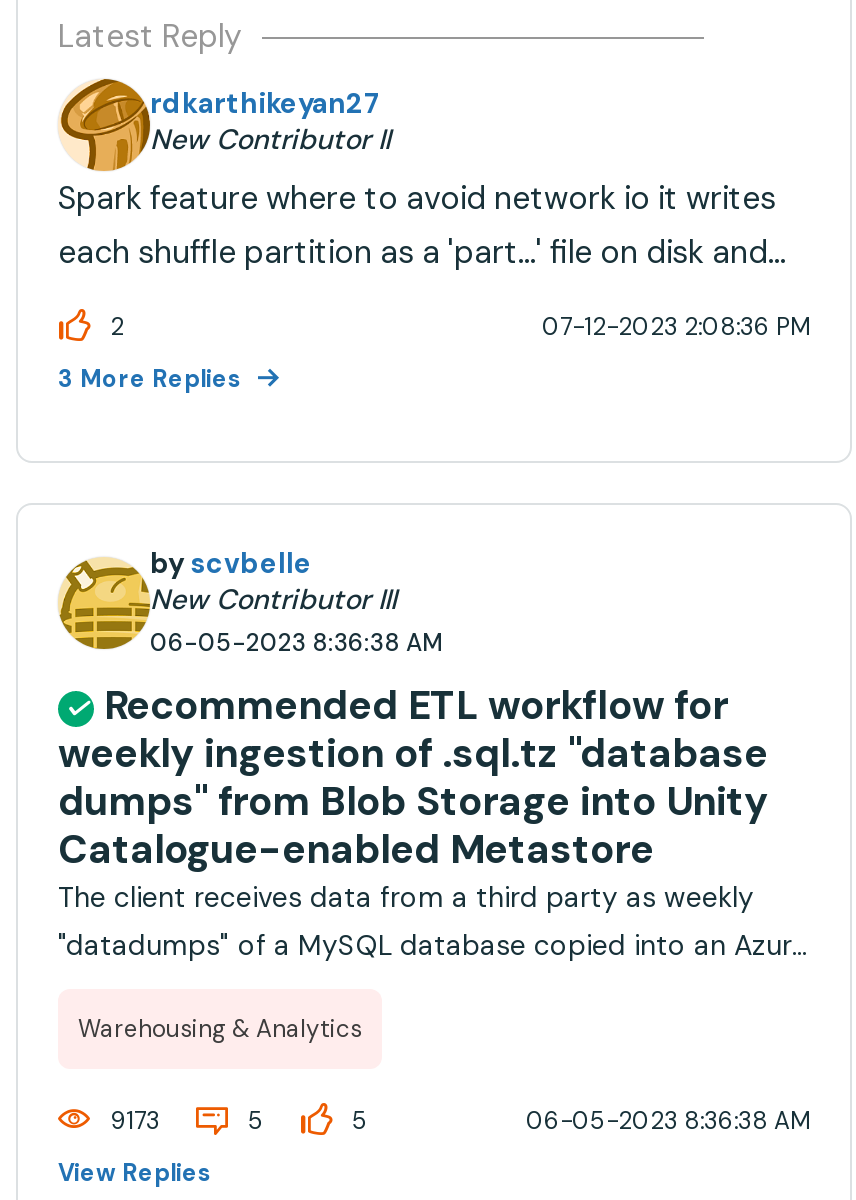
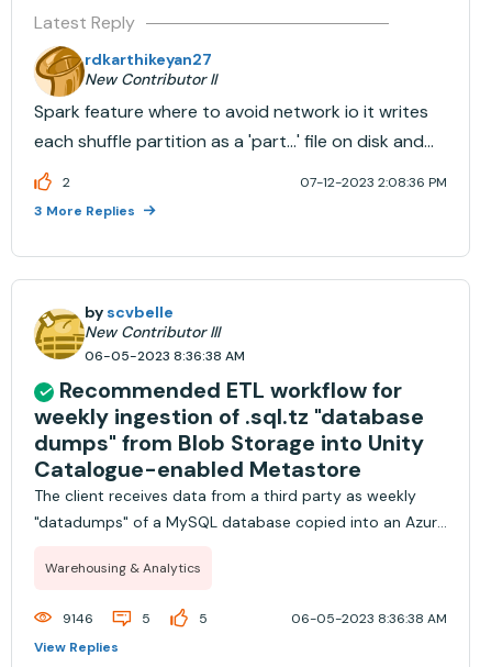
- 9173
+ 9146
